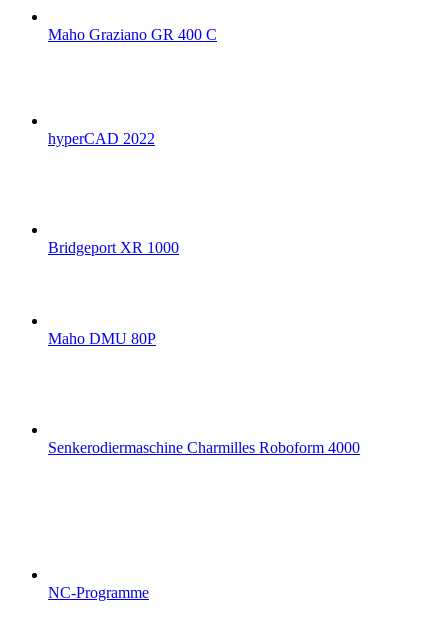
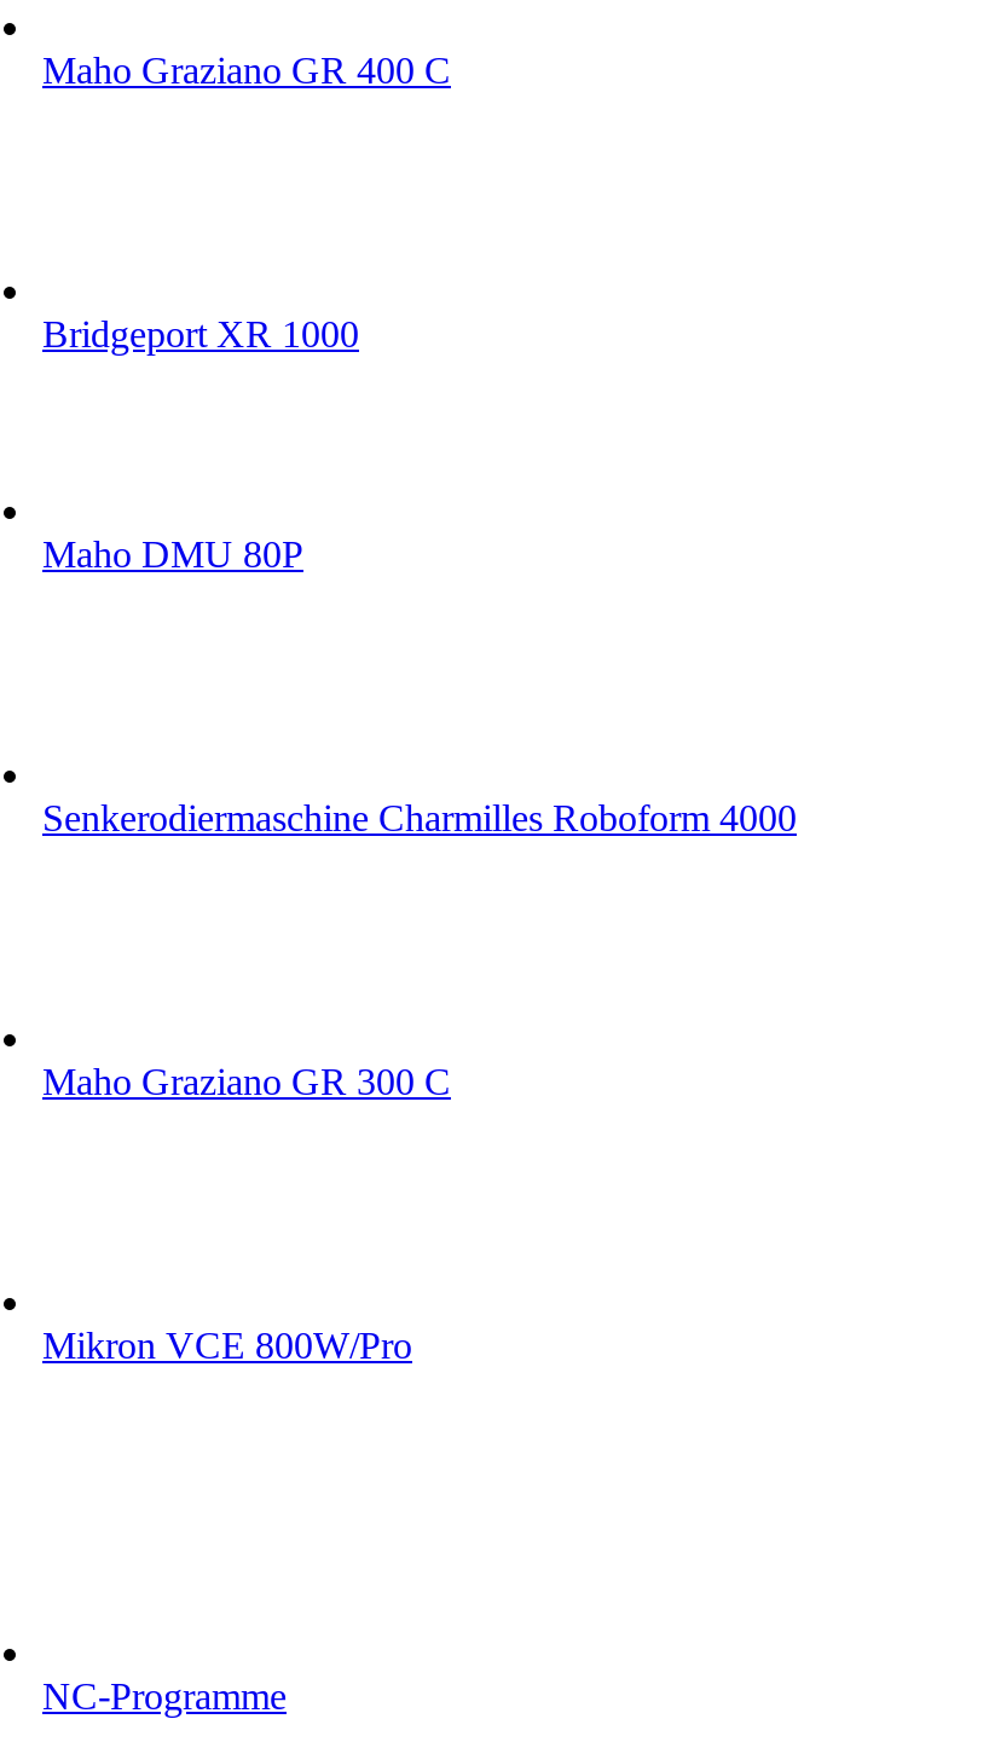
- hyperCAD 2022

moved up: Bridgeport XR 1000 | Maho DMU 80P | Senkerodiermaschine Charmilles Roboform 4000

+ Maho Graziano GR 300 C

+ Mikron VCE 800W/Pro
